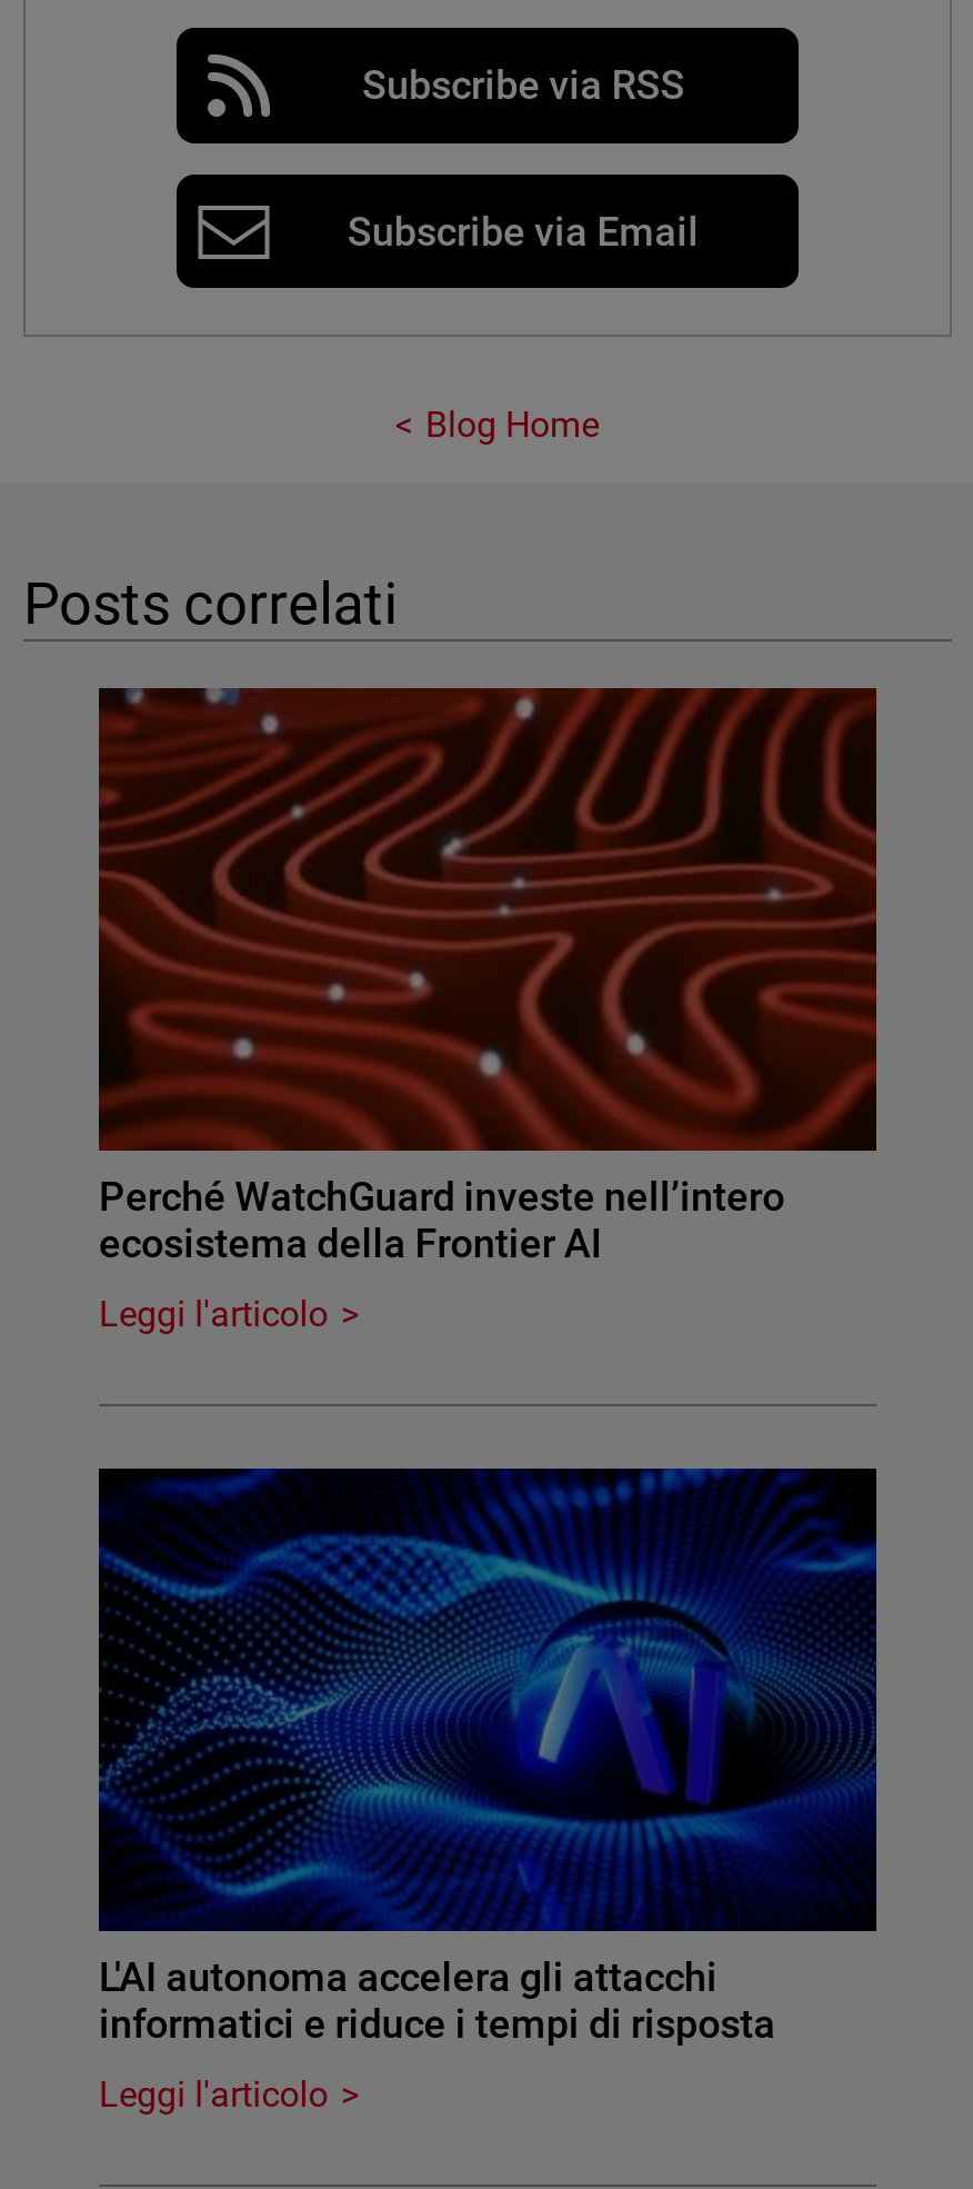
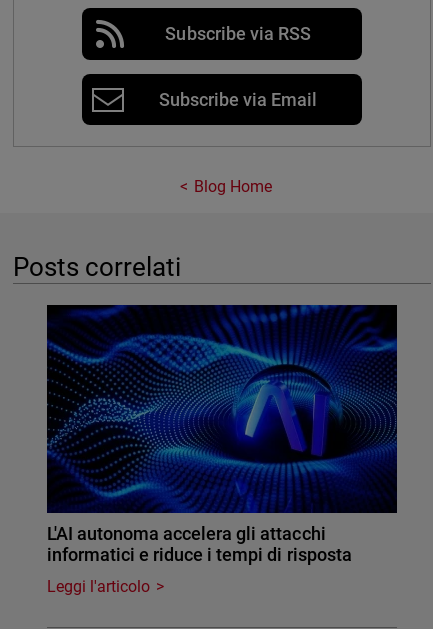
- [image]
- Perché WatchGuard investe nell’intero
- ecosistema della Frontier AI
- Leggi l'articolo
